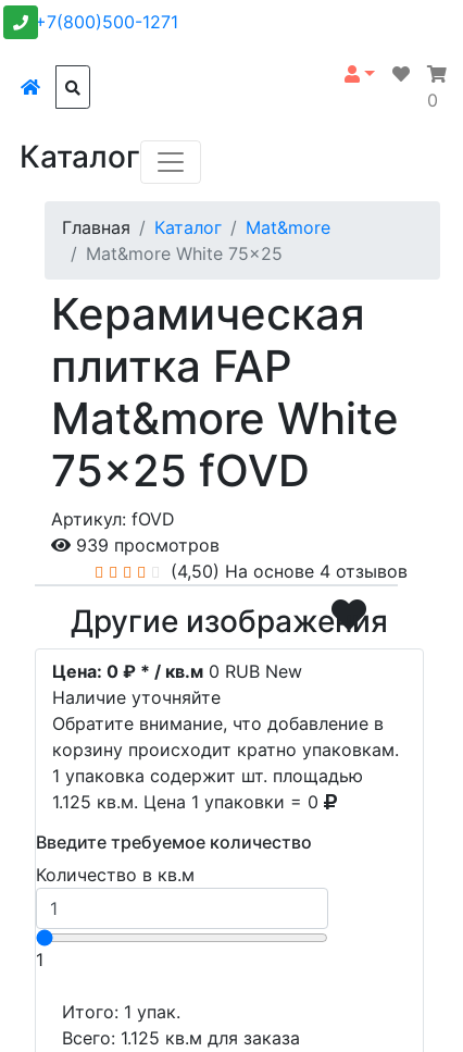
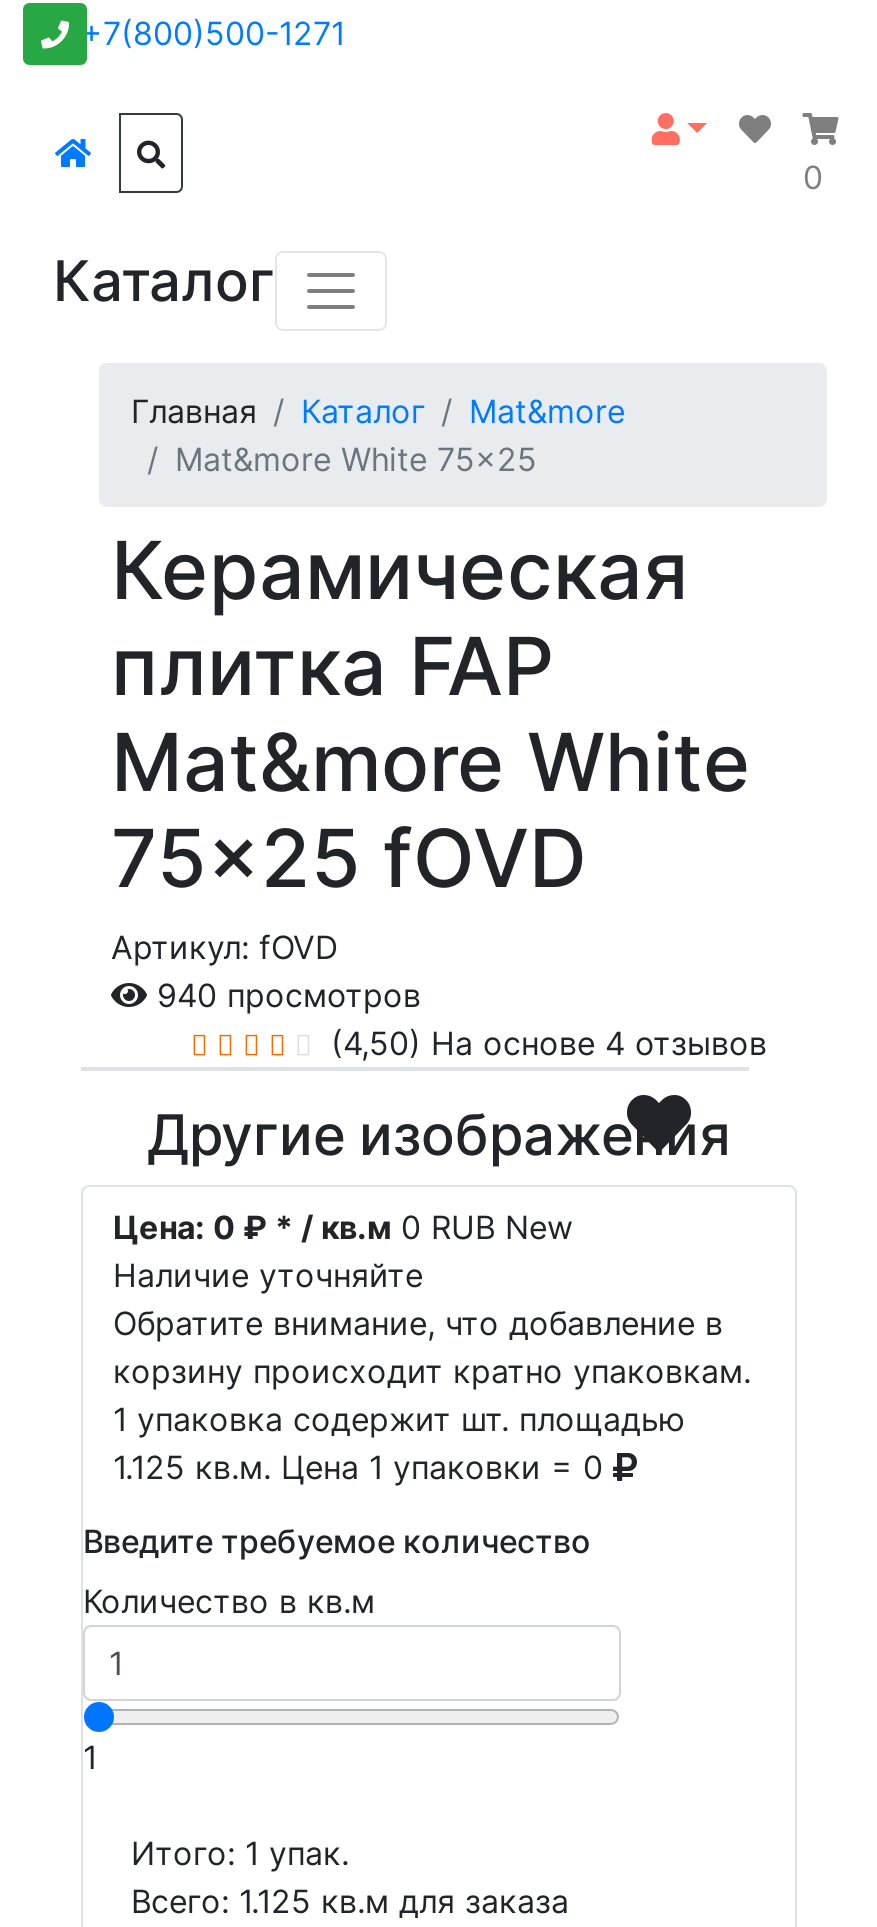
- 939 просмотров
+ 940 просмотров
